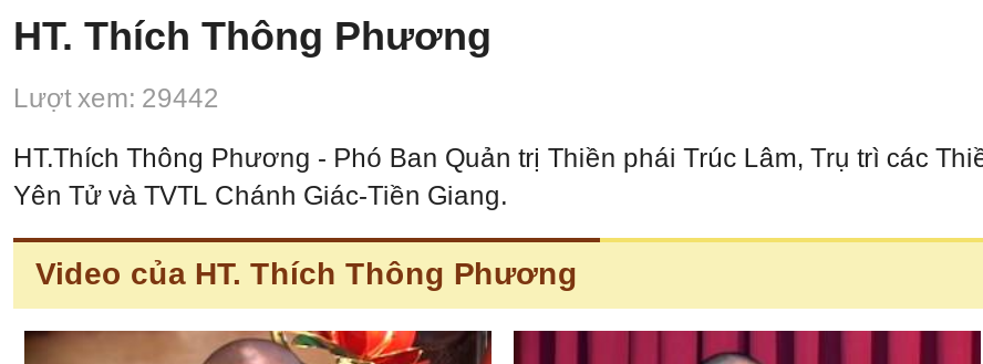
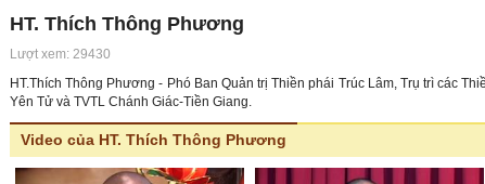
- Lượt xem: 29442
+ Lượt xem: 29430
